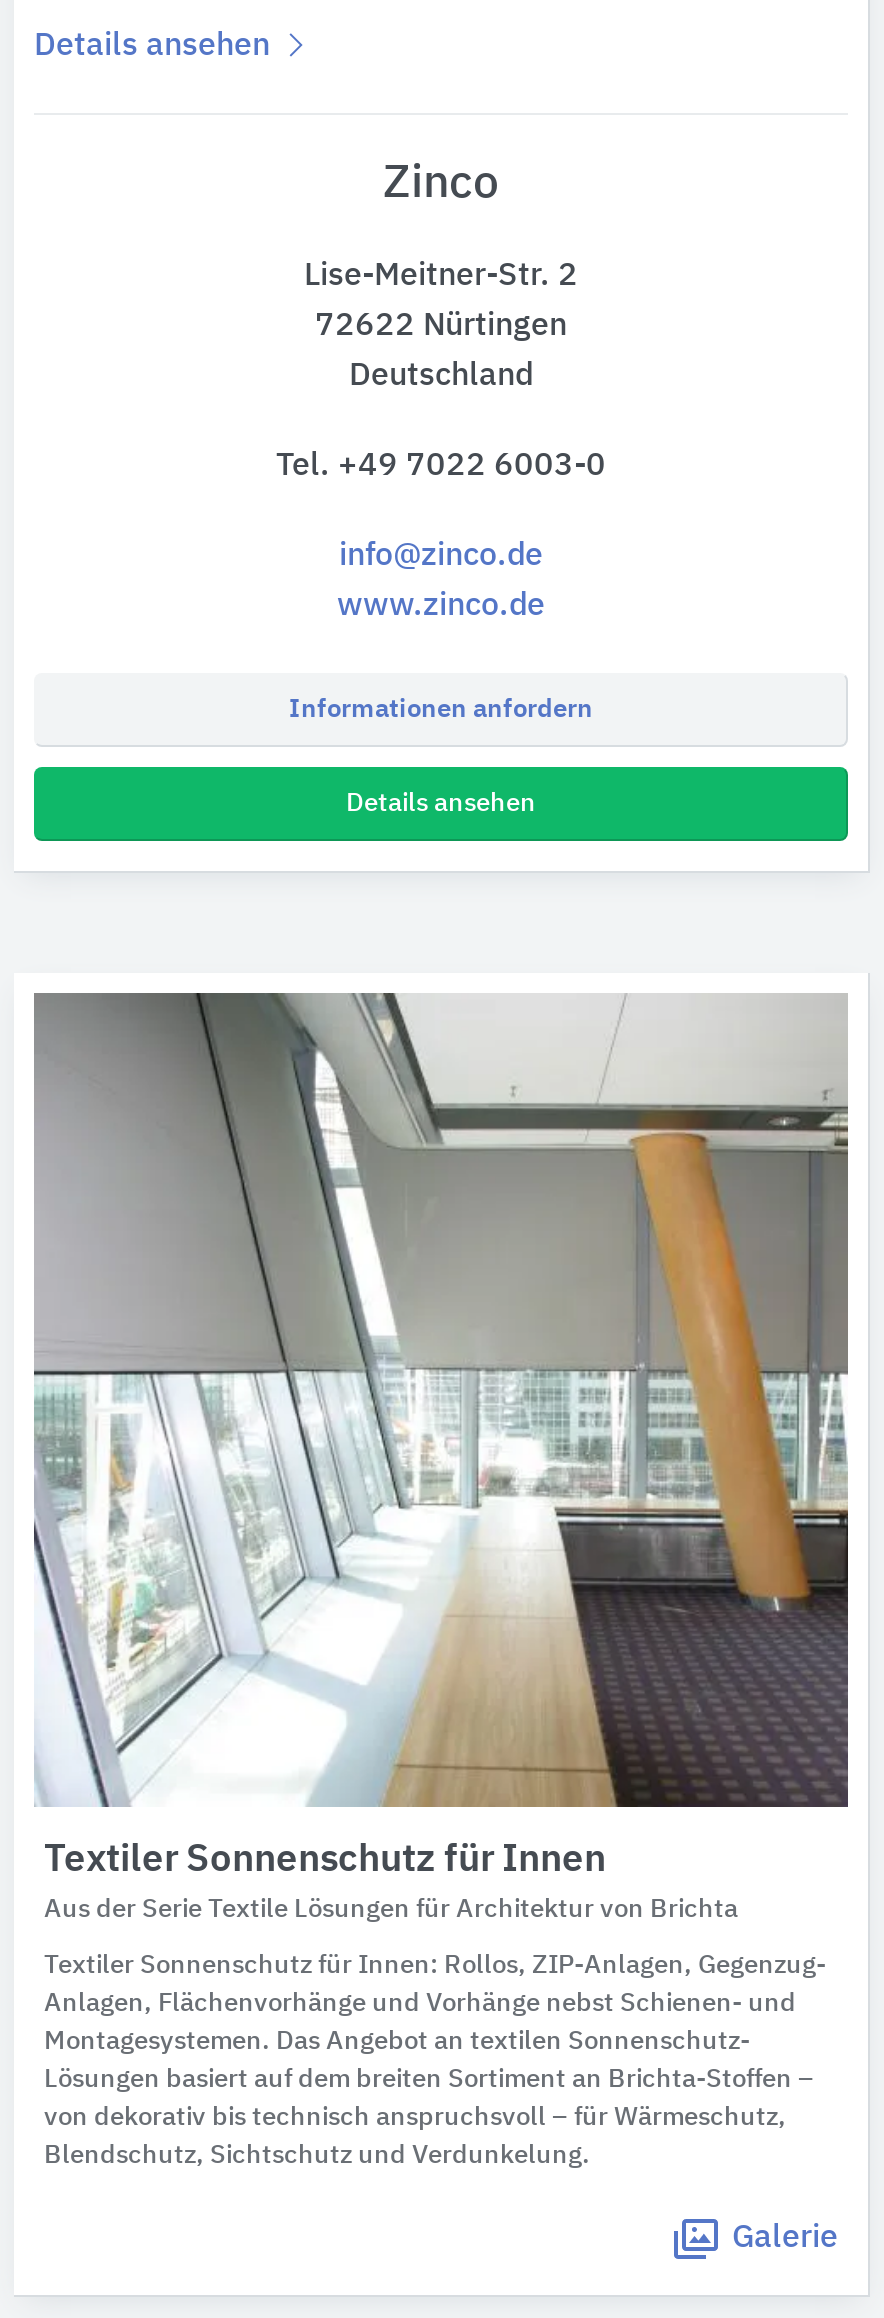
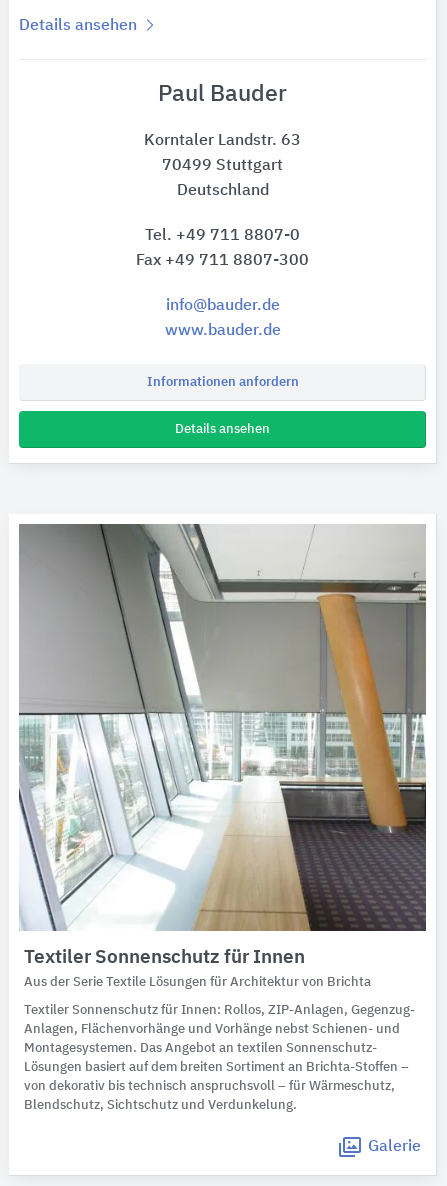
- Zinco
+ Paul Bauder

- Lise-Meitner-Str. 2
+ Korntaler Landstr. 63

- 72622 Nürtingen
+ 70499 Stuttgart

- Tel. +49 7022 6003-0
- info@zinco.de
- www.zinco.de
+ Tel. +49 711 8807-0
+ Fax +49 711 8807-300
+ info@bauder.de
+ www.bauder.de
